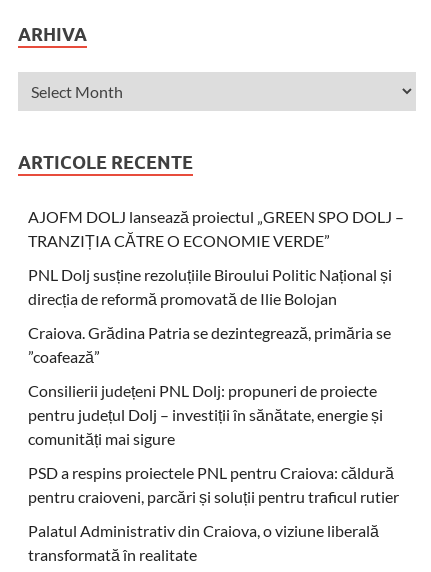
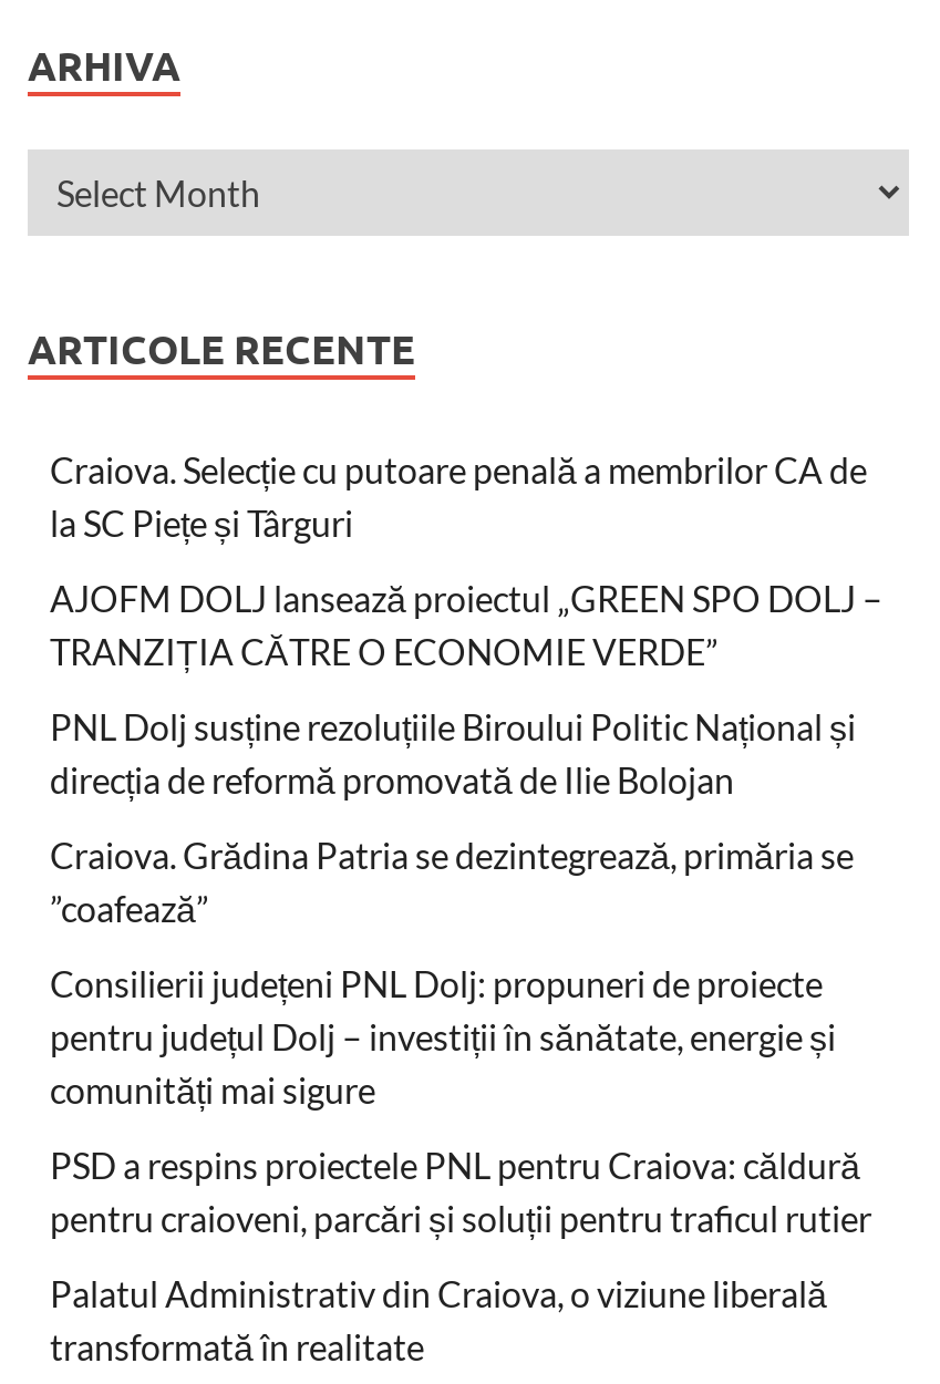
+ Craiova. Selecție cu putoare penală a membrilor CA de
+ la SC Piețe și Târguri
